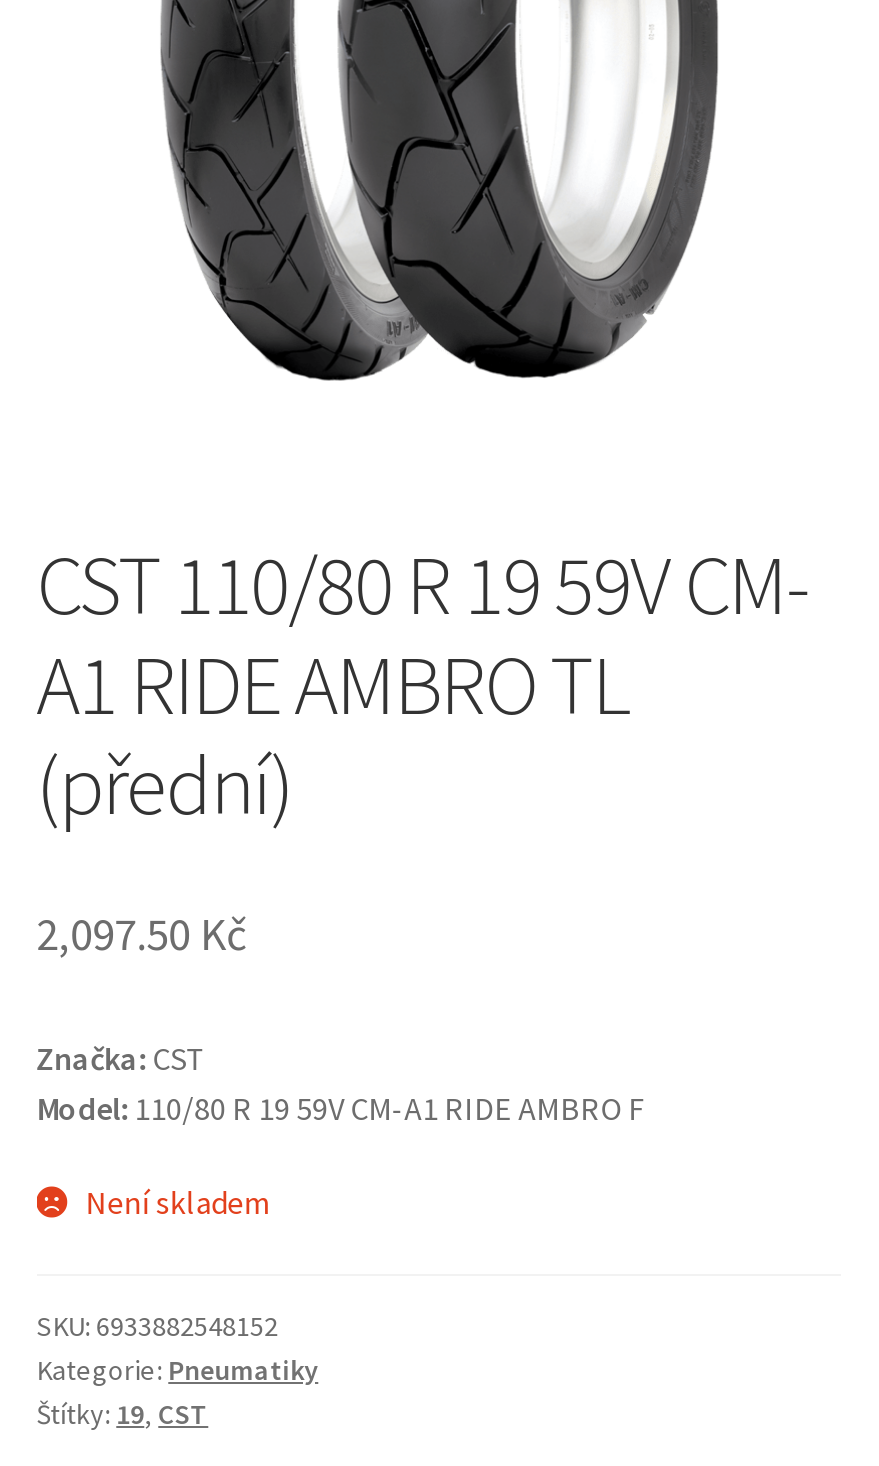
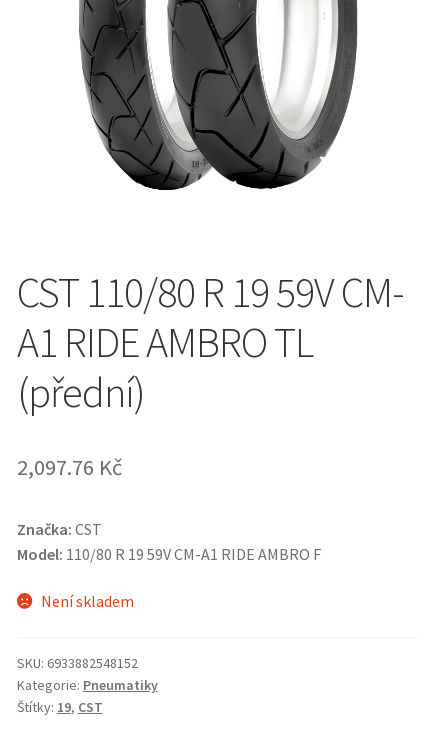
- 2,097.50 Kč
+ 2,097.76 Kč
